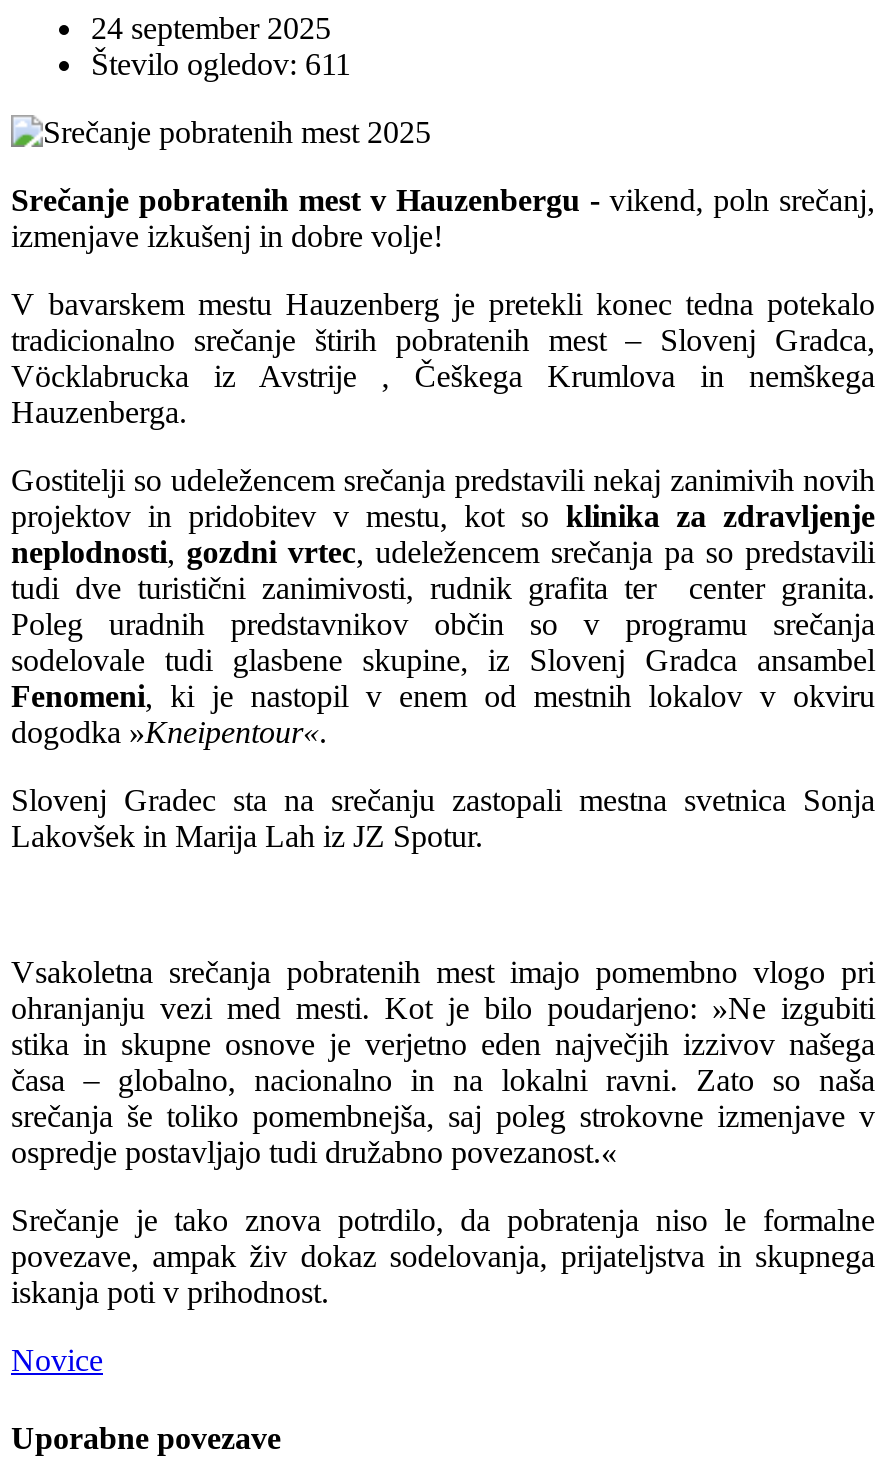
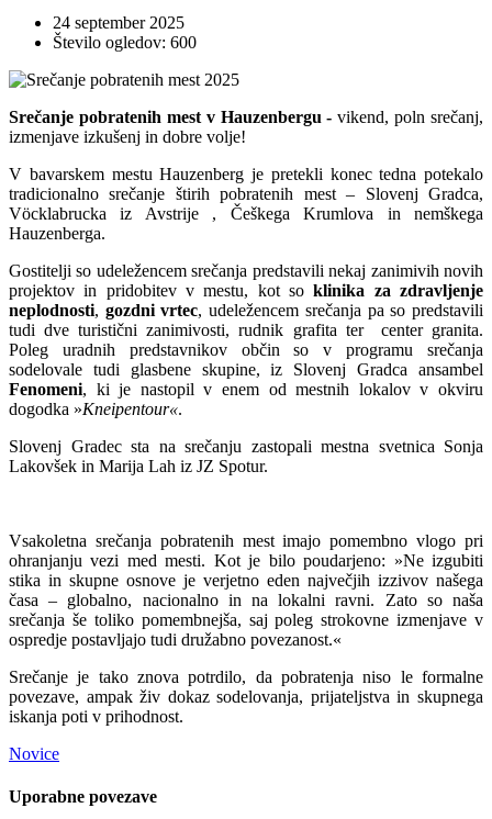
- Število ogledov: 611
+ Število ogledov: 600
